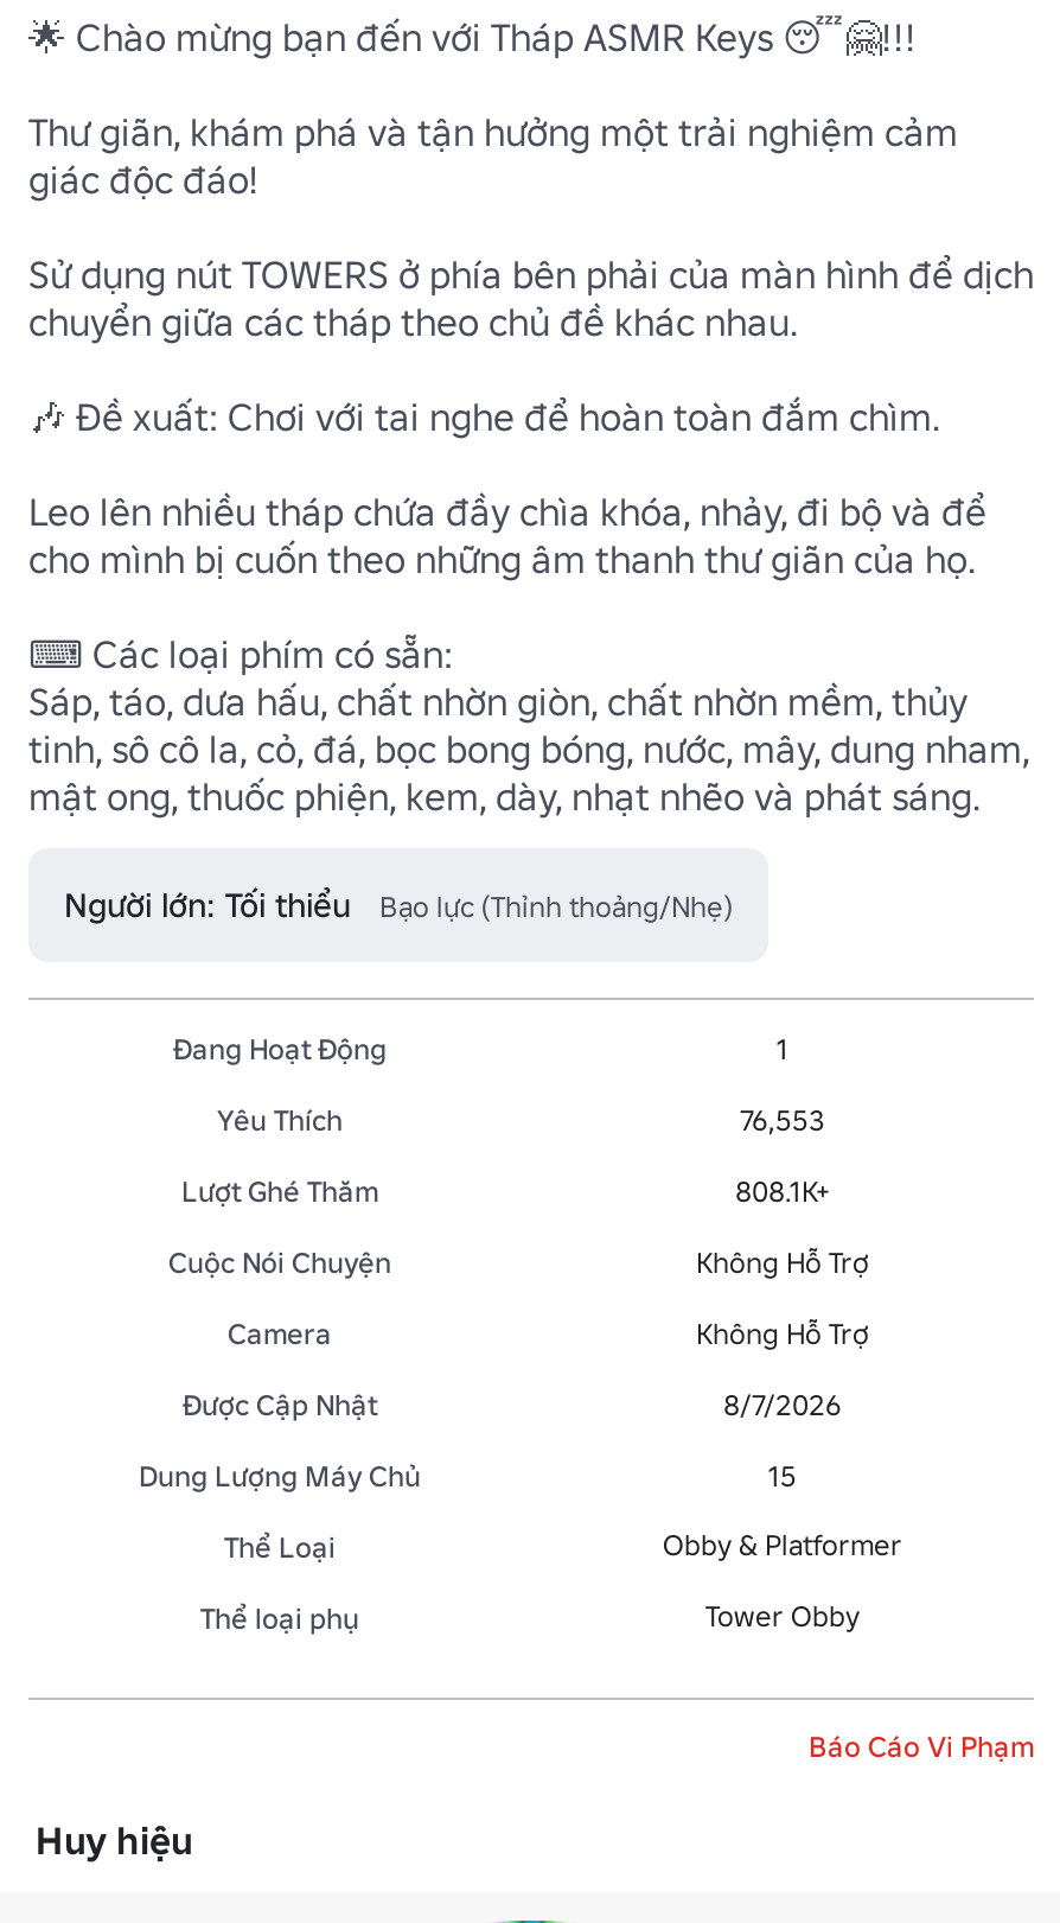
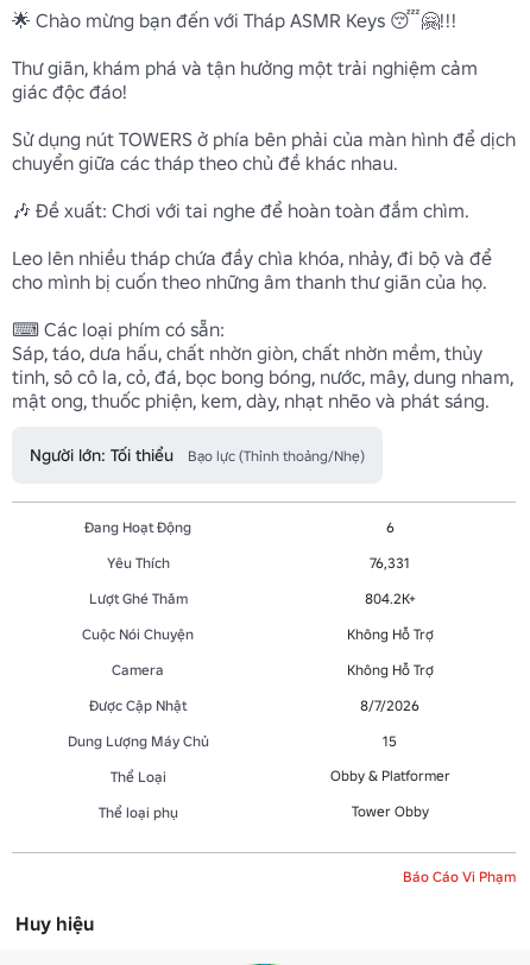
- 1
+ 6

- 76,553
+ 76,331

- 808.1K+
+ 804.2K+
